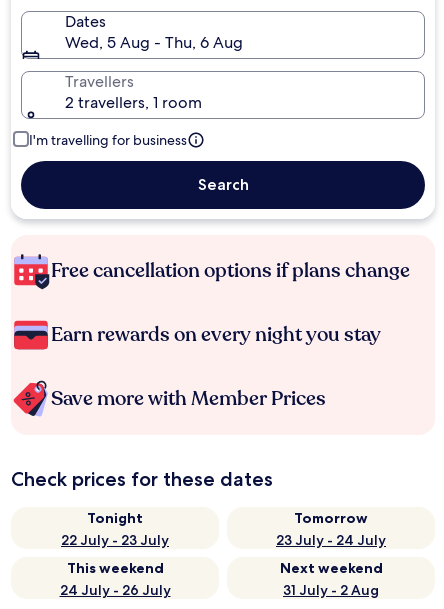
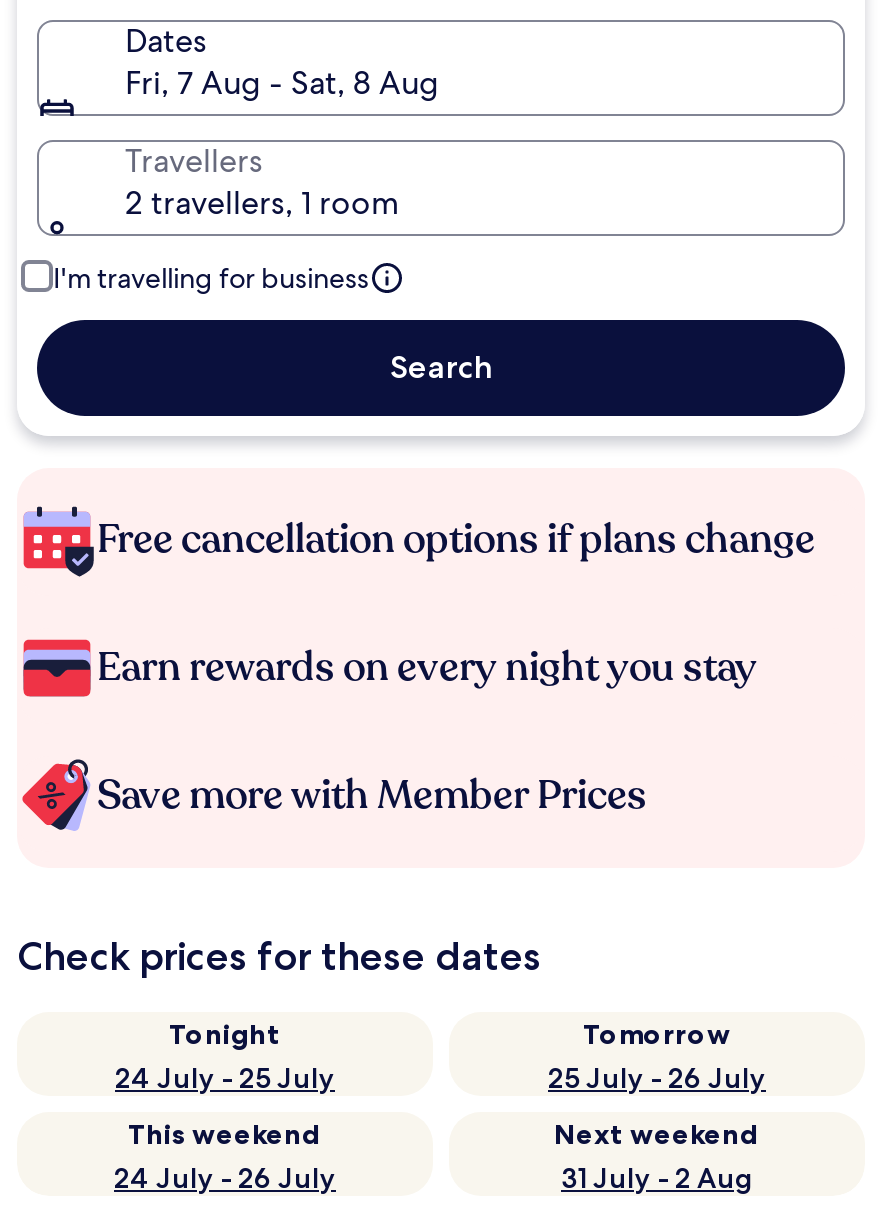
- Wed, 5 Aug - Thu, 6 Aug
+ Fri, 7 Aug - Sat, 8 Aug

- 22 July - 23 July
+ 24 July - 25 July

- 23 July - 24 July
+ 25 July - 26 July
